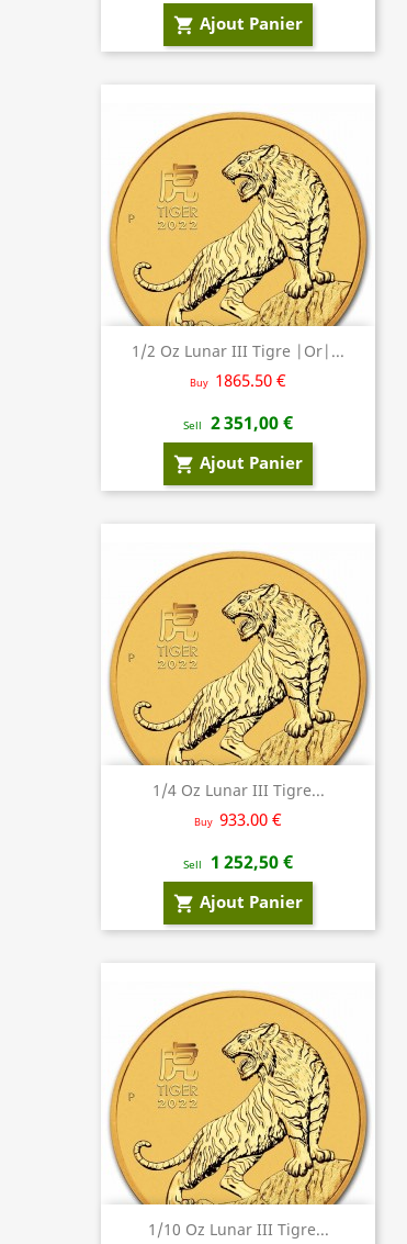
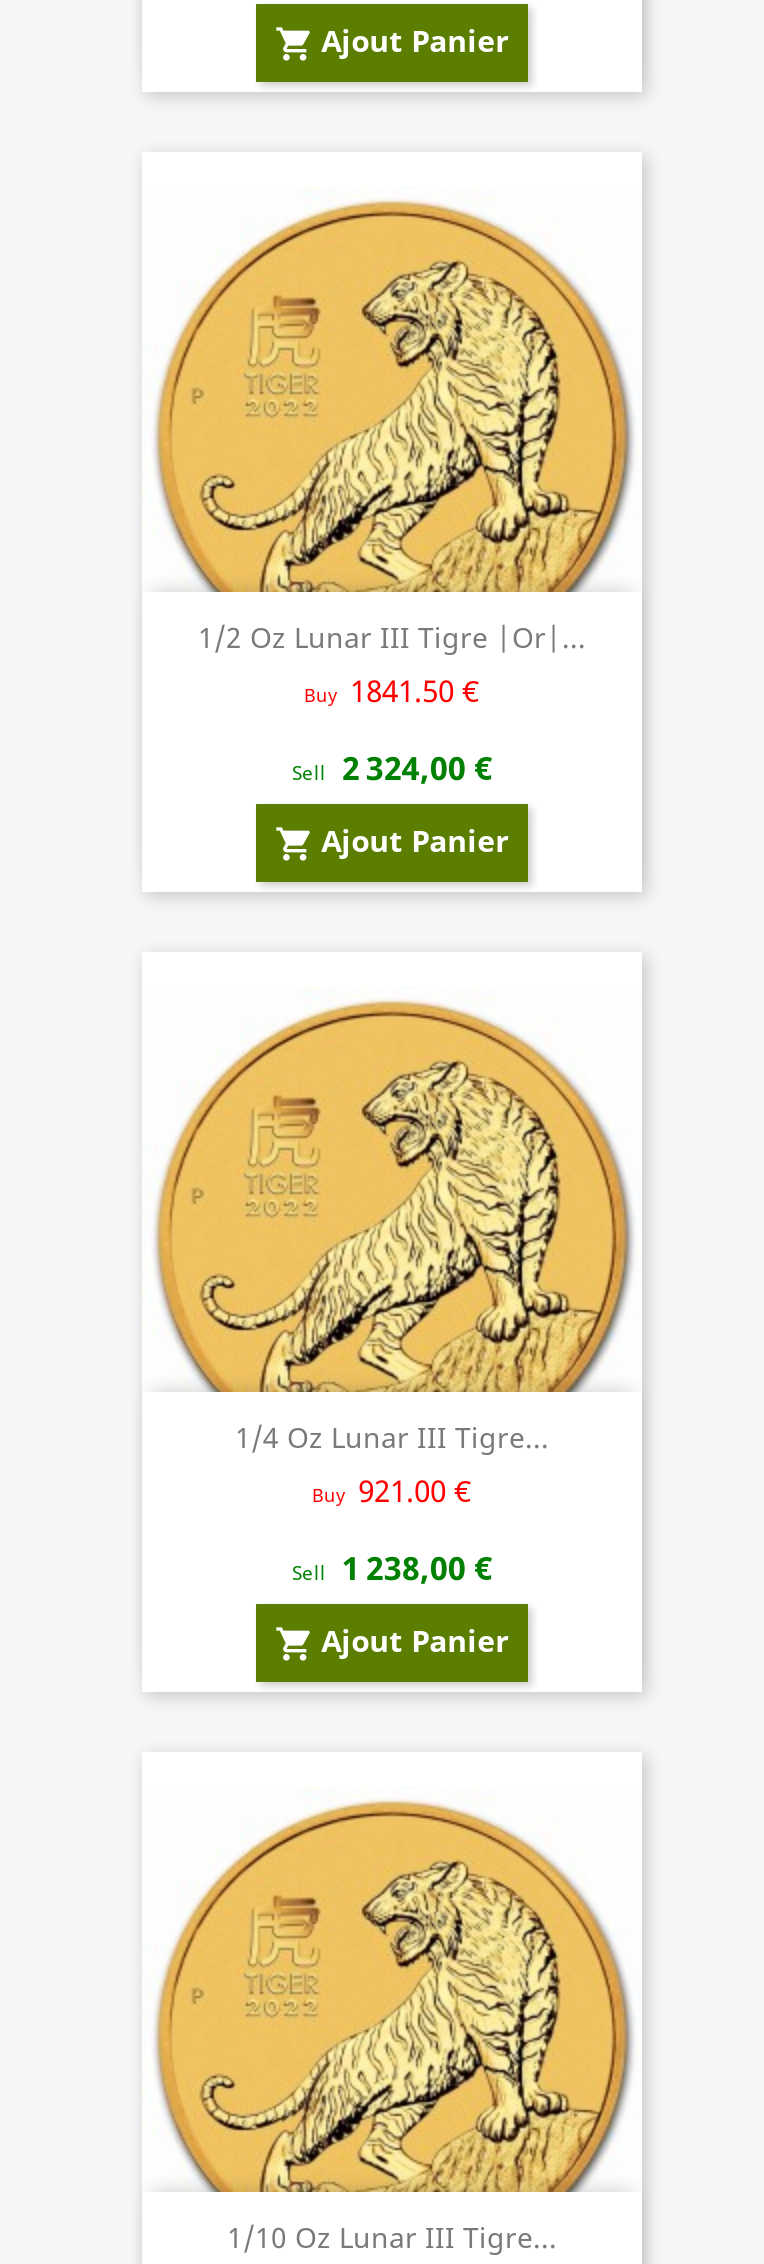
- Buy 1865.50 €
+ Buy 1841.50 €

- Sell 2 351,00 €
+ Sell 2 324,00 €

- Buy 933.00 €
+ Buy 921.00 €

- Sell 1 252,50 €
+ Sell 1 238,00 €
